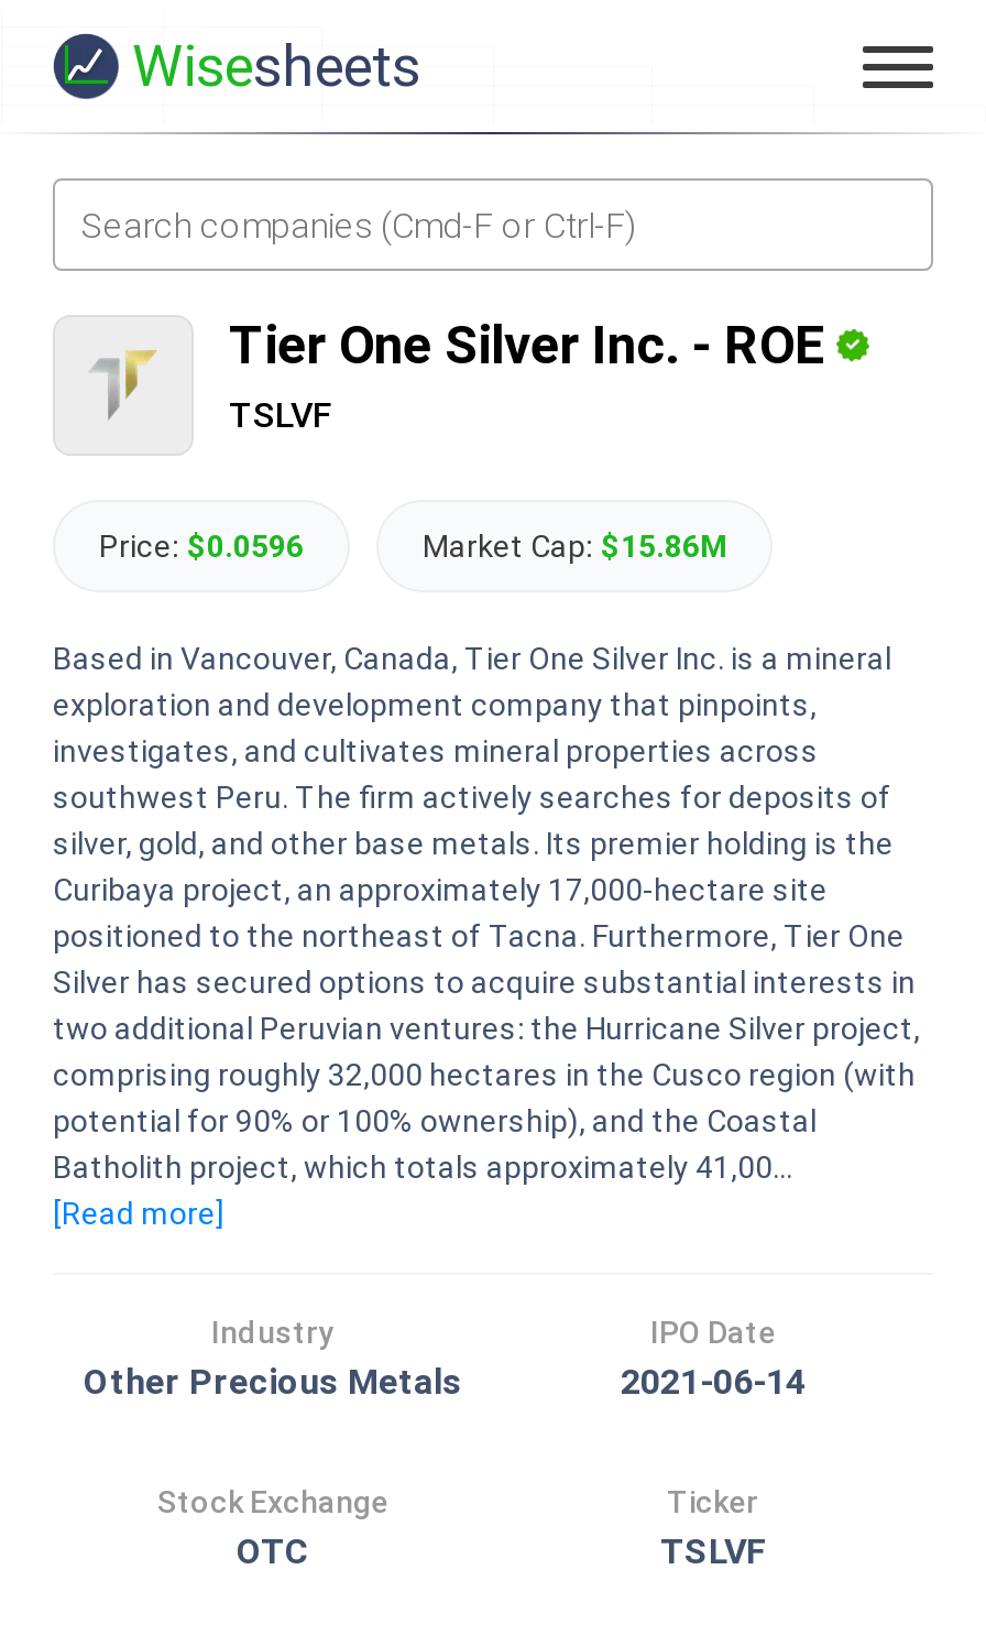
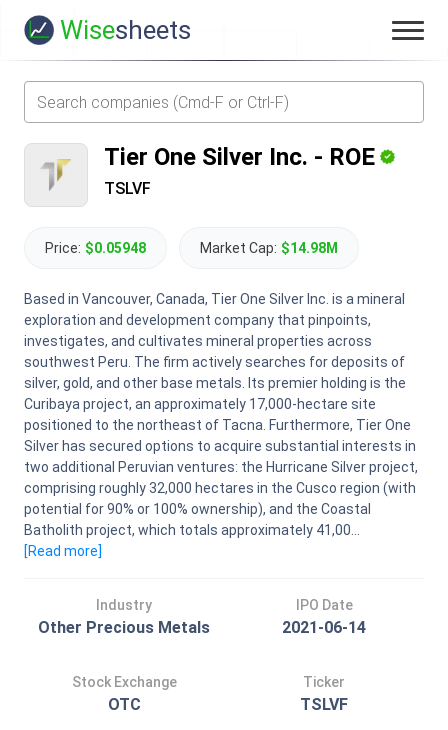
- Price: $0.0596
+ Price: $0.05948

- Market Cap: $15.86M
+ Market Cap: $14.98M
